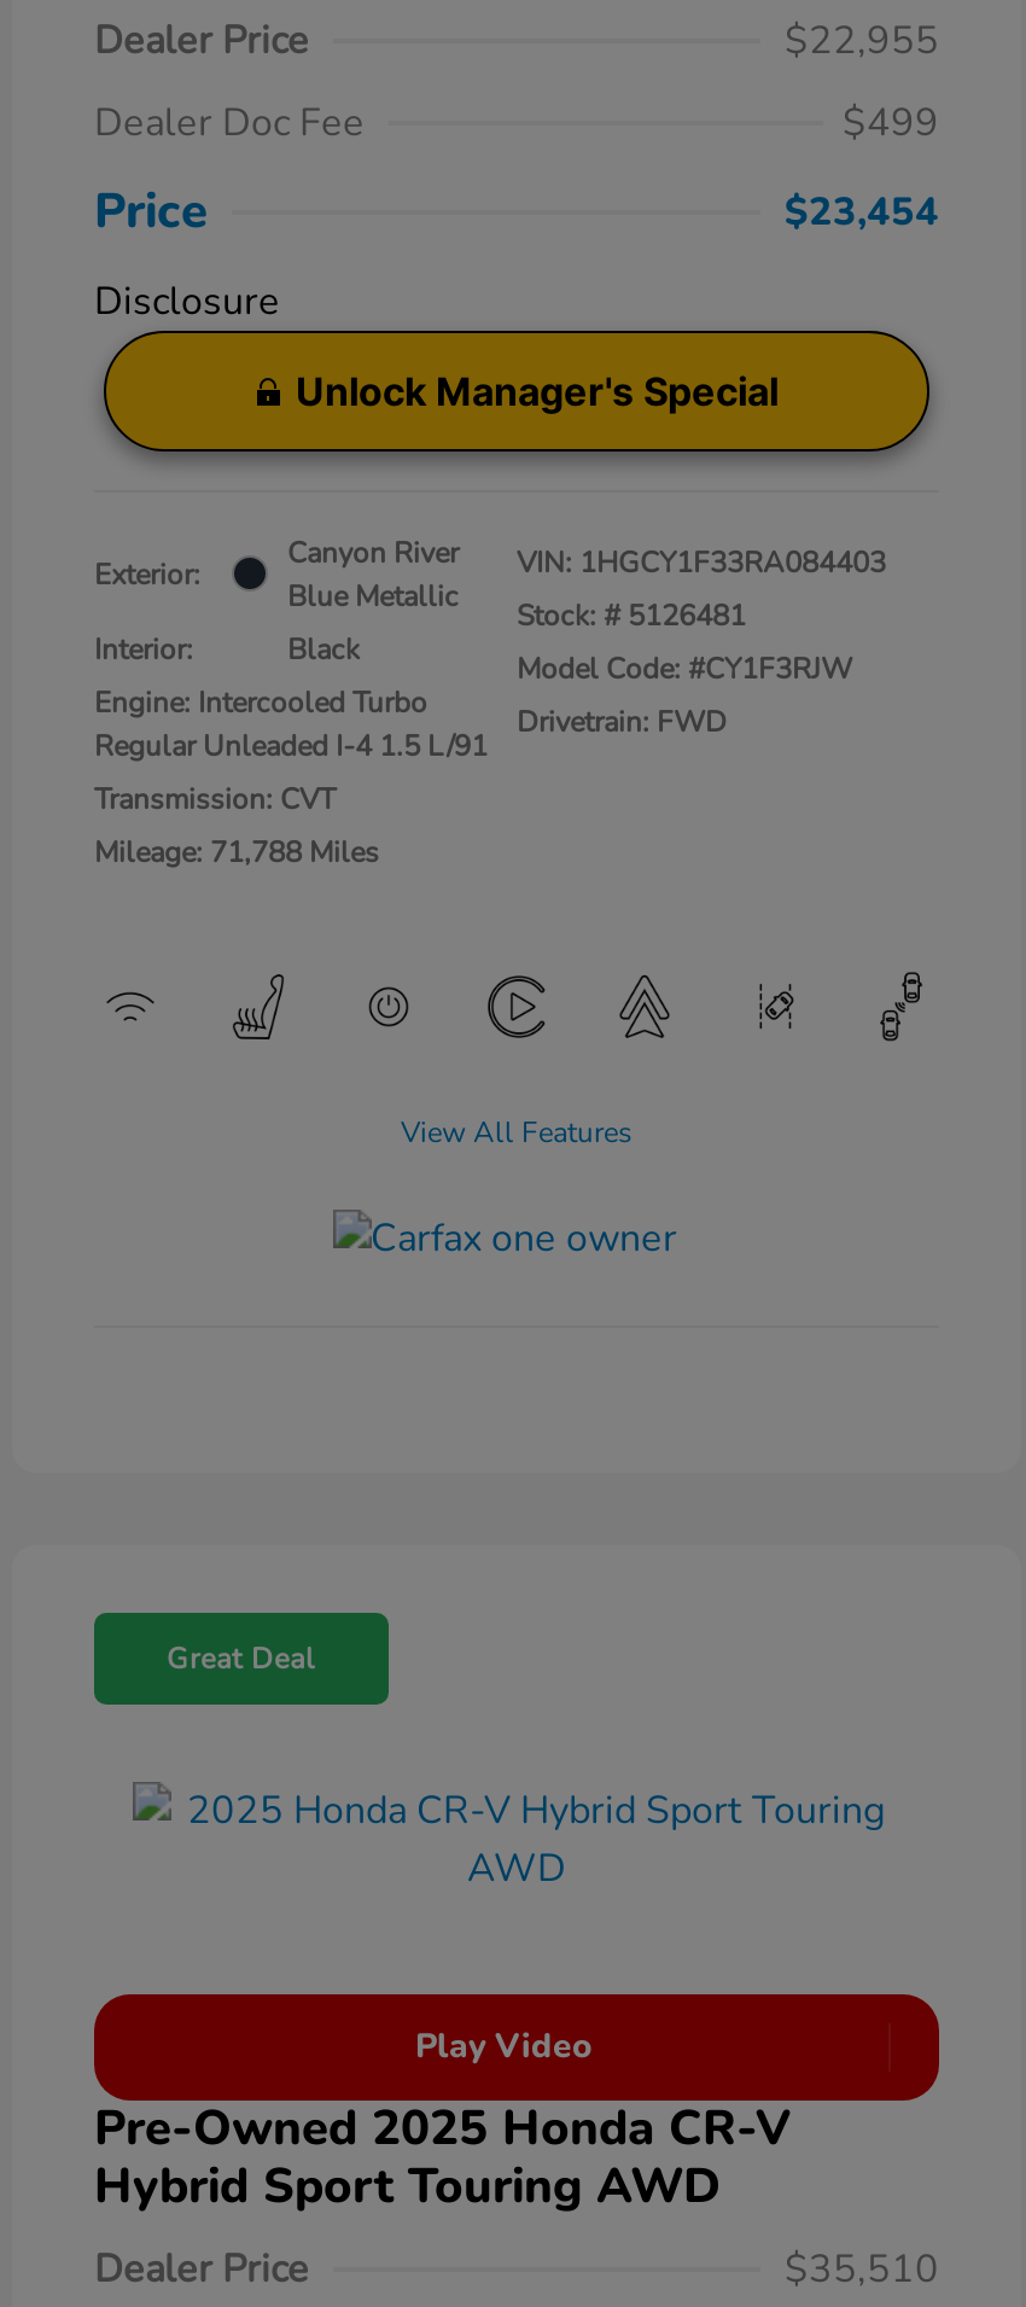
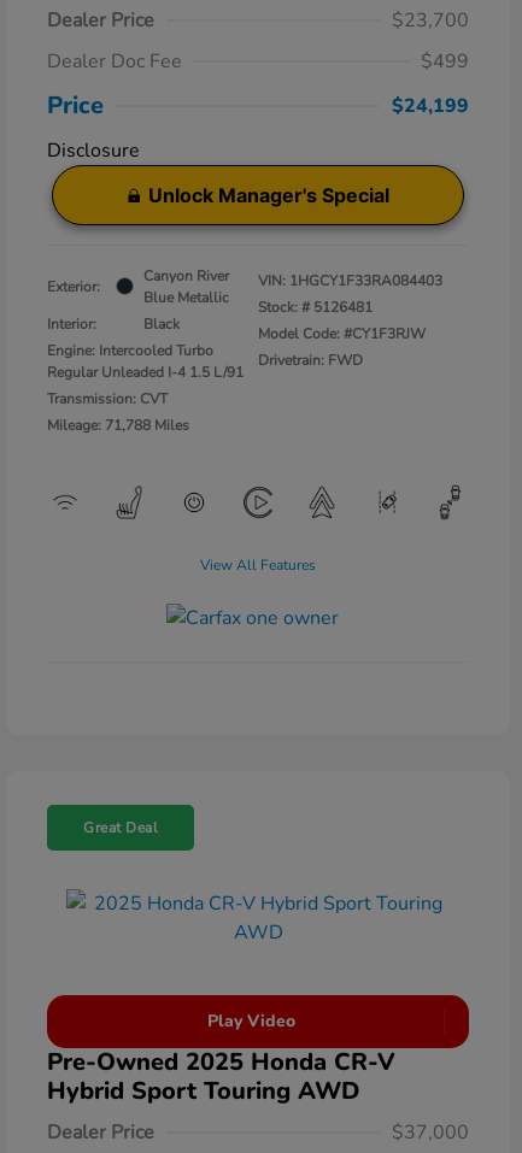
- $22,955
+ $23,700

- $23,454
+ $24,199

- $35,510
+ $37,000
